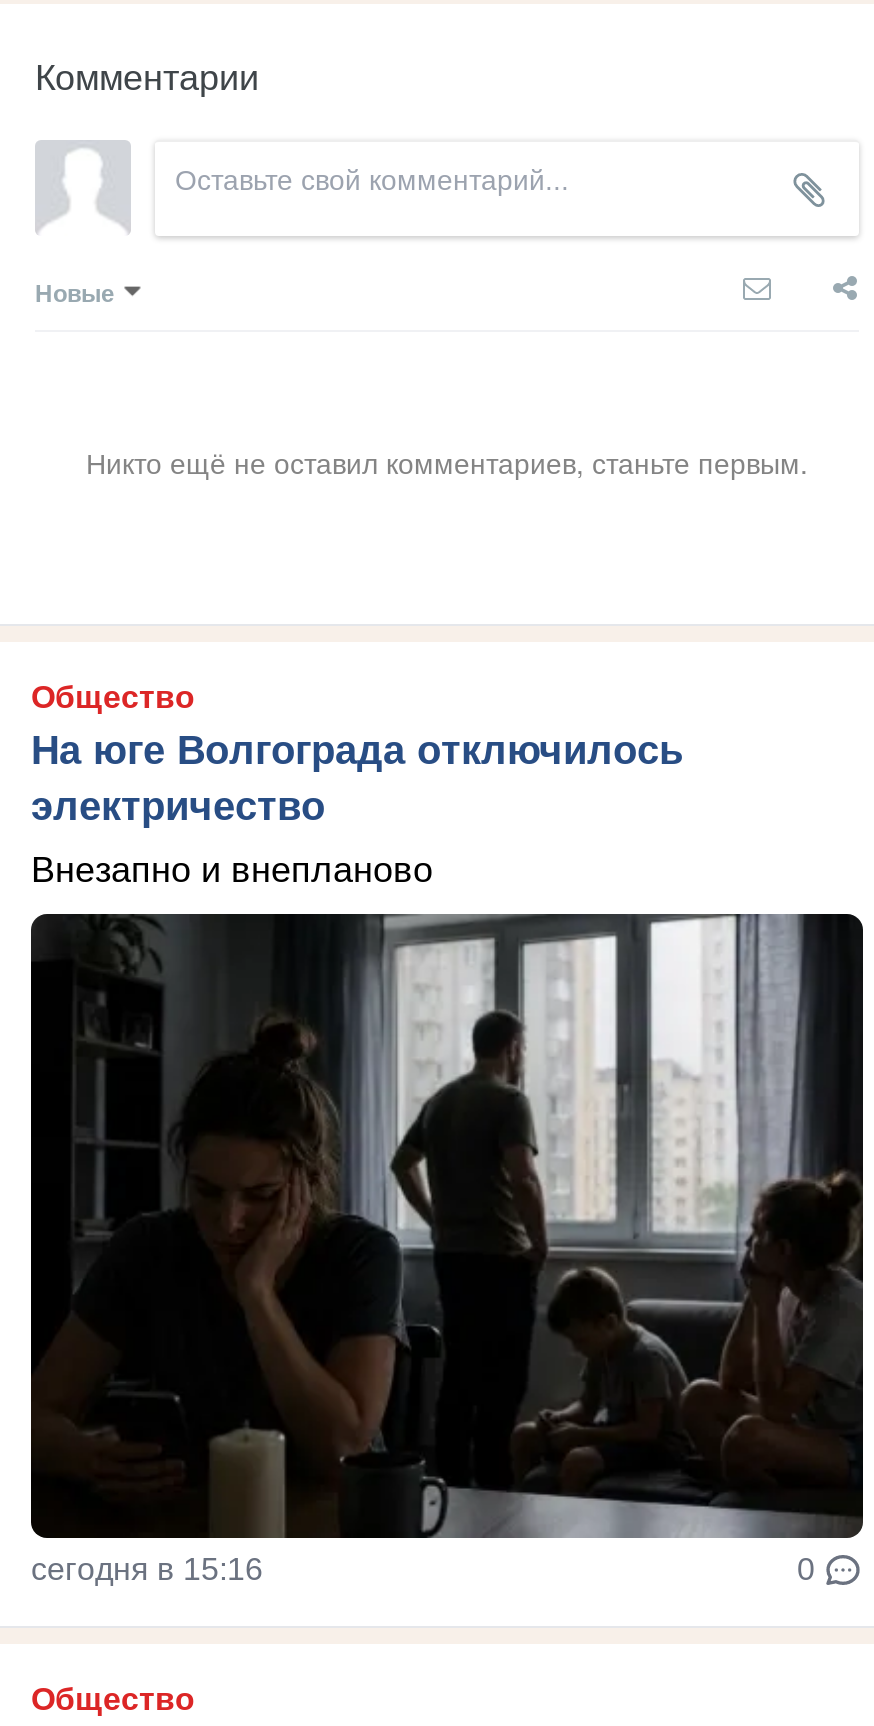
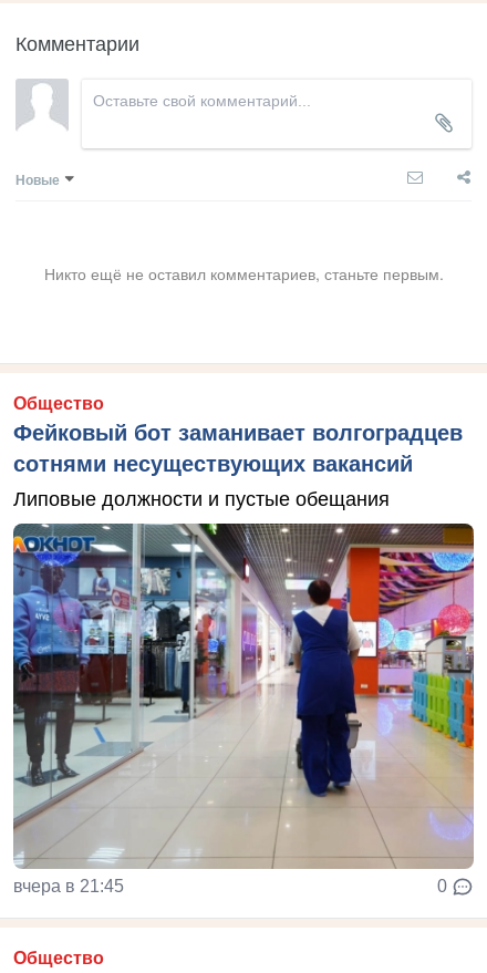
- На юге Волгограда отключилось
- электричество
+ Фейковый бот заманивает волгоградцев
+ сотнями несуществующих вакансий

- Внезапно и внепланово
+ Липовые должности и пустые обещания

- [image]
- сегодня в 15:16
+ [image]
+ вчера в 21:45
